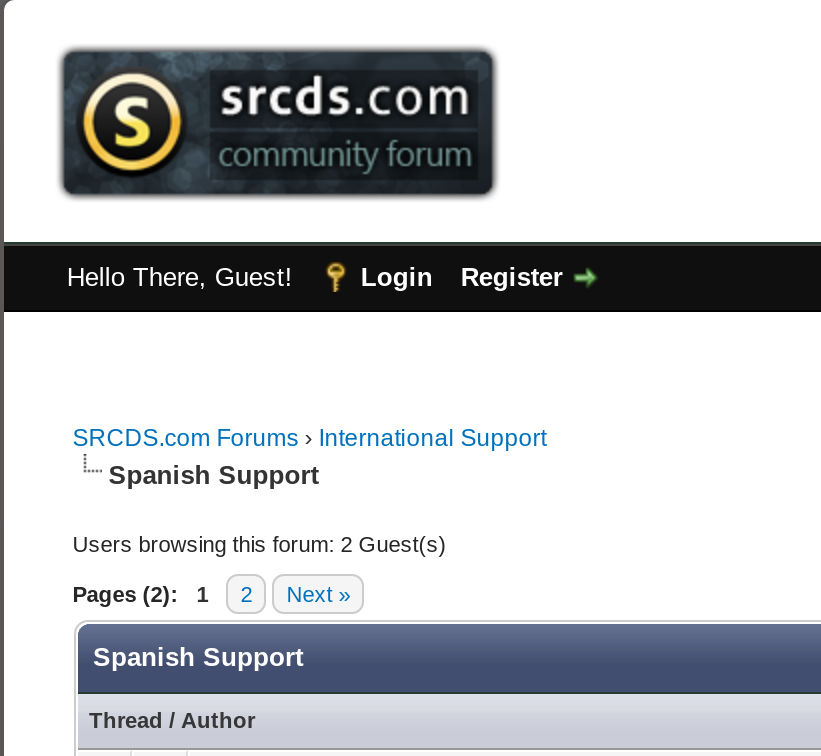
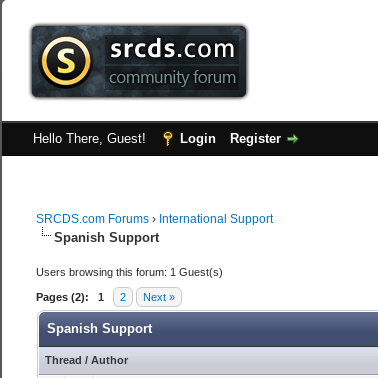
- Users browsing this forum: 2 Guest(s)
+ Users browsing this forum: 1 Guest(s)
